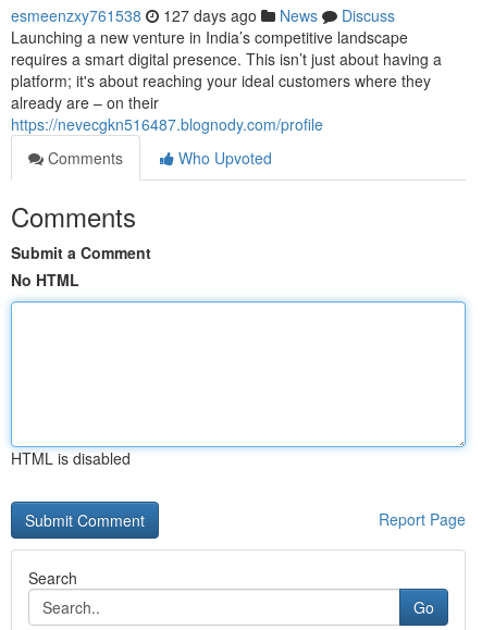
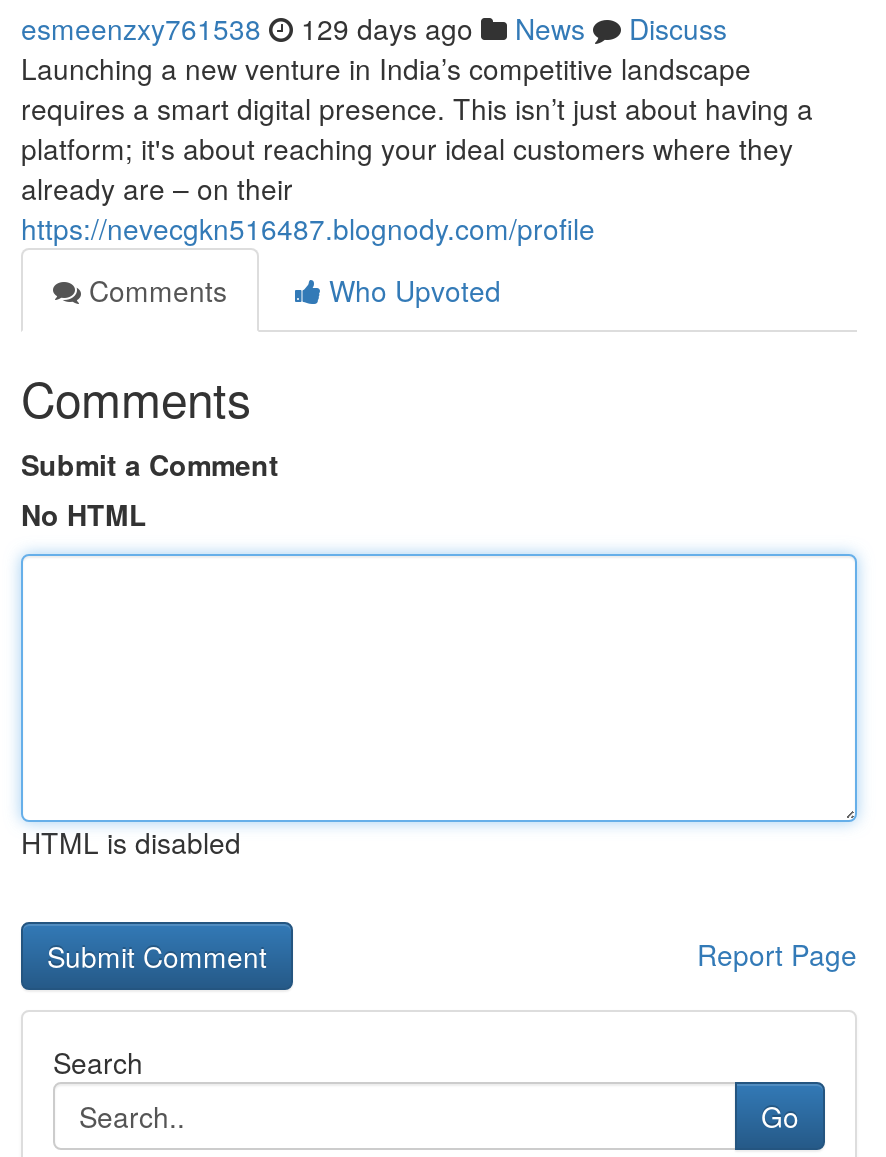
- esmeenzxy761538 127 days ago News Discuss
+ esmeenzxy761538 129 days ago News Discuss
